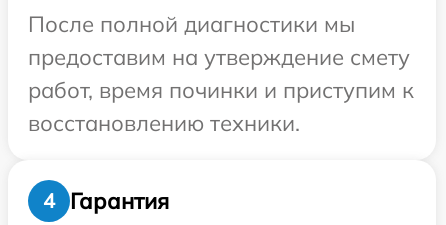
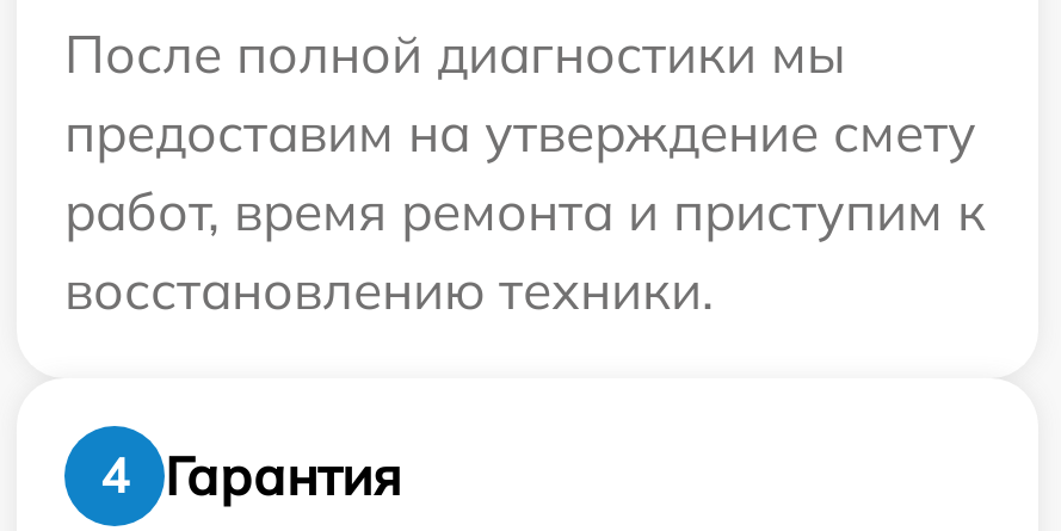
- работ, время починки и приступим к
+ работ, время ремонта и приступим к
